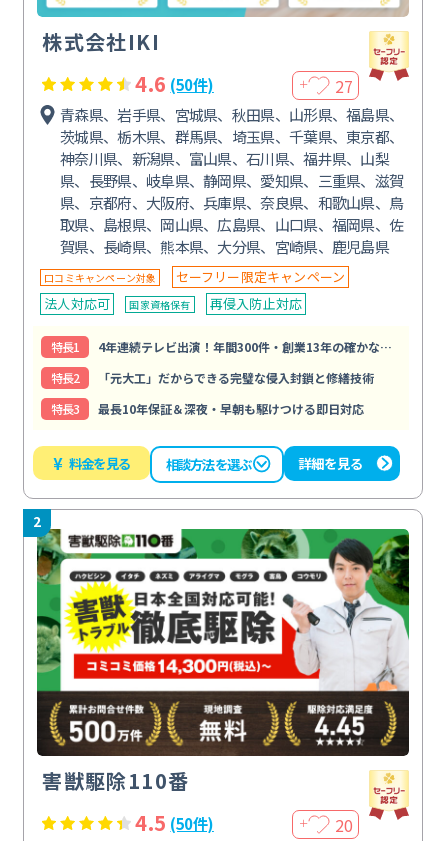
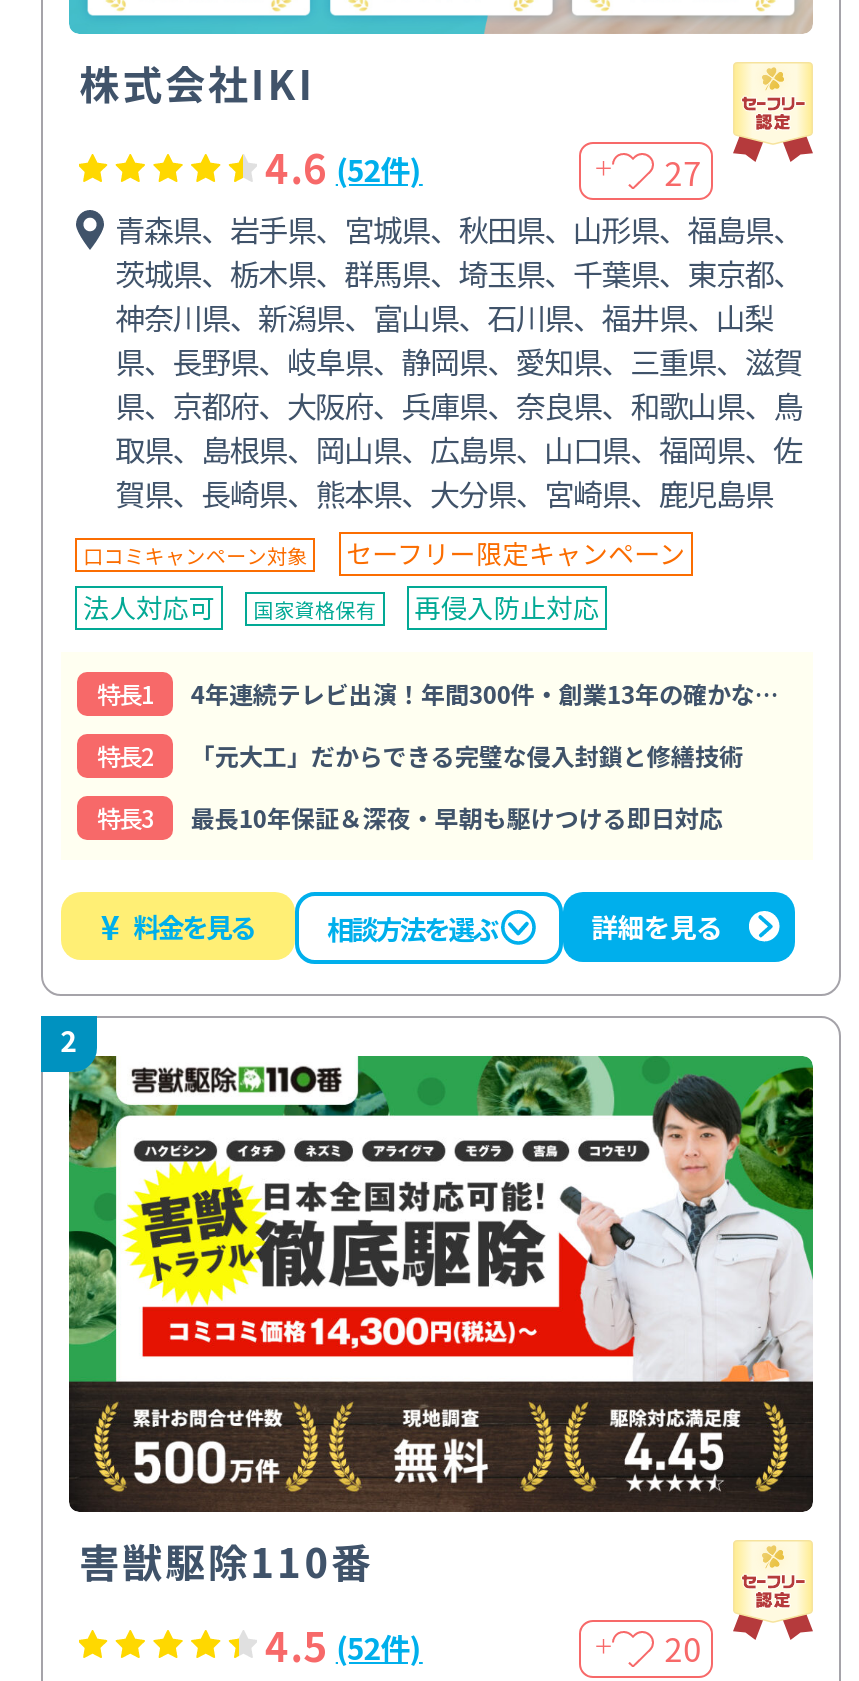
- 4.6 (50件)
+ 4.6 (52件)

- 4.5 (50件)
+ 4.5 (52件)
